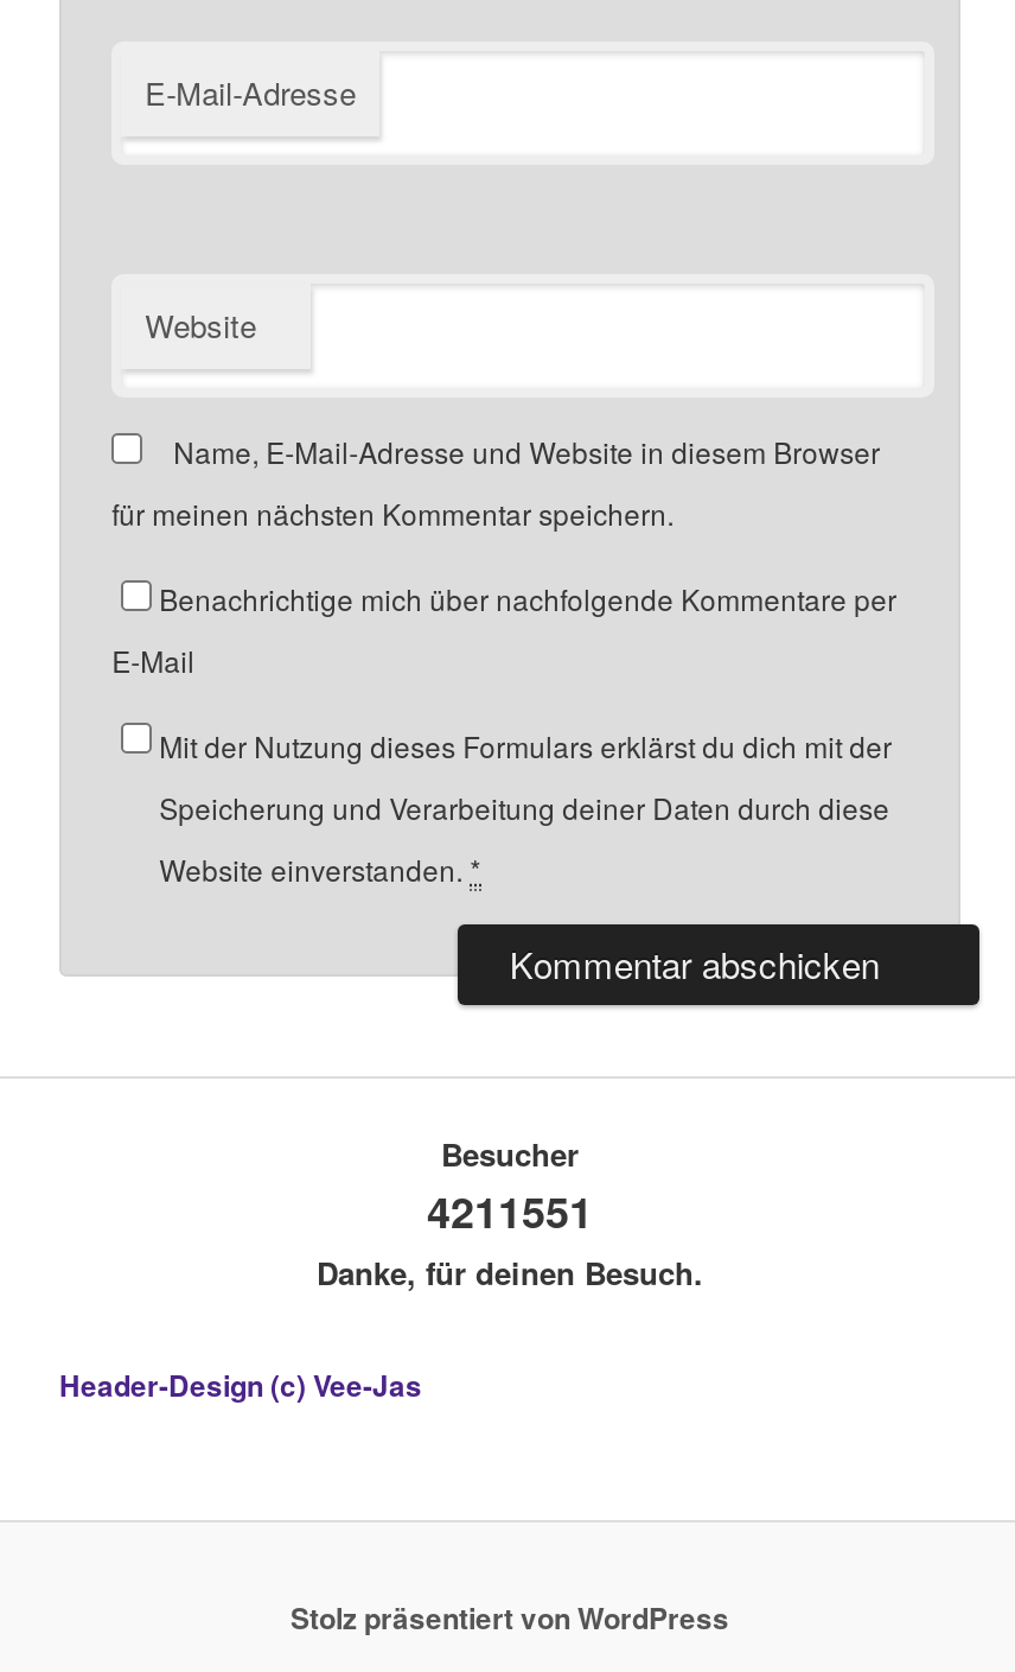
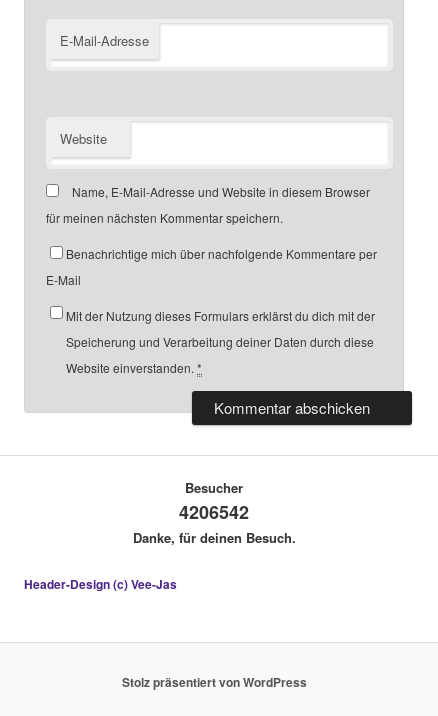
- 4211551
+ 4206542
